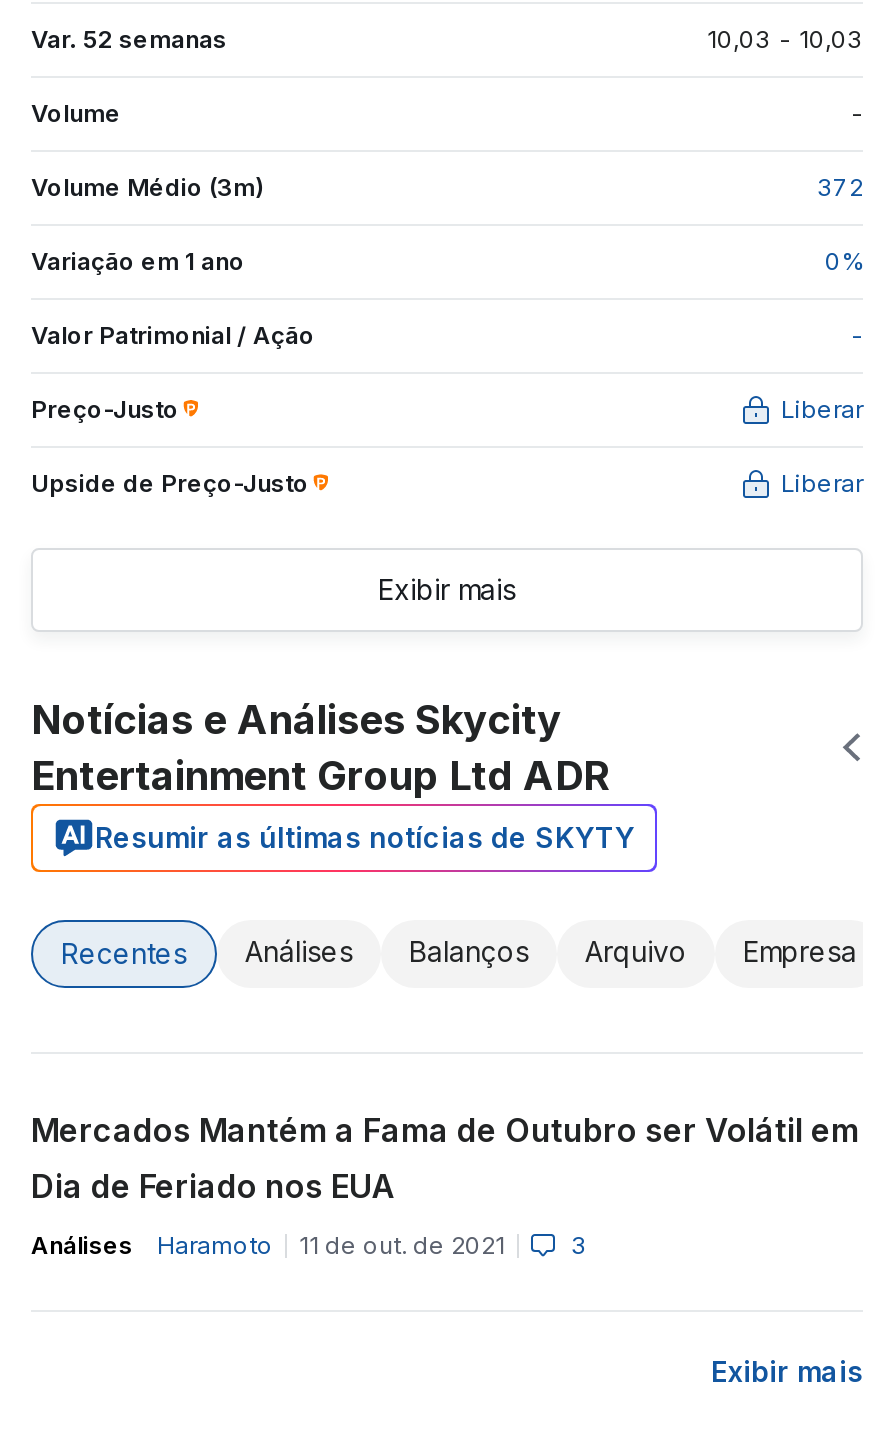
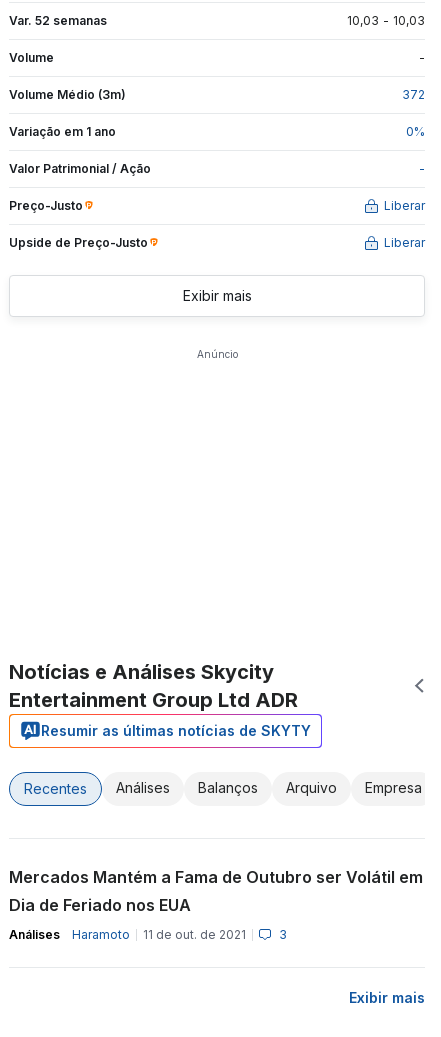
+ Anúncio
